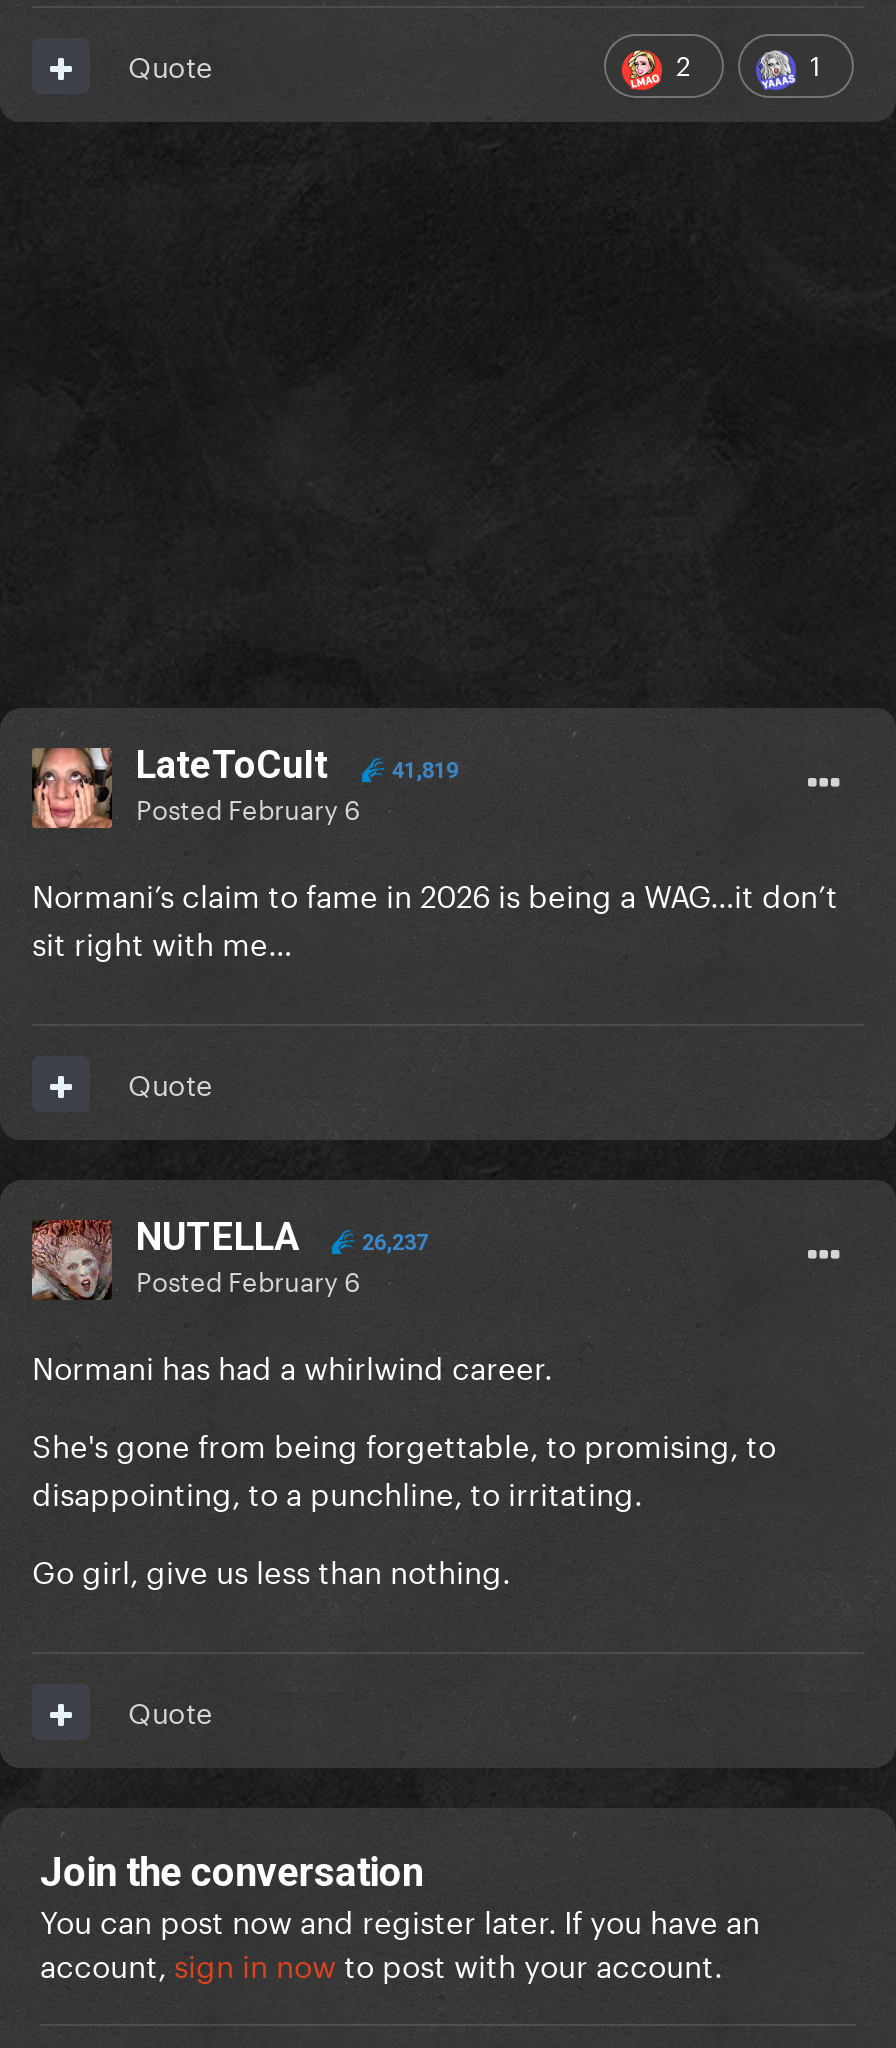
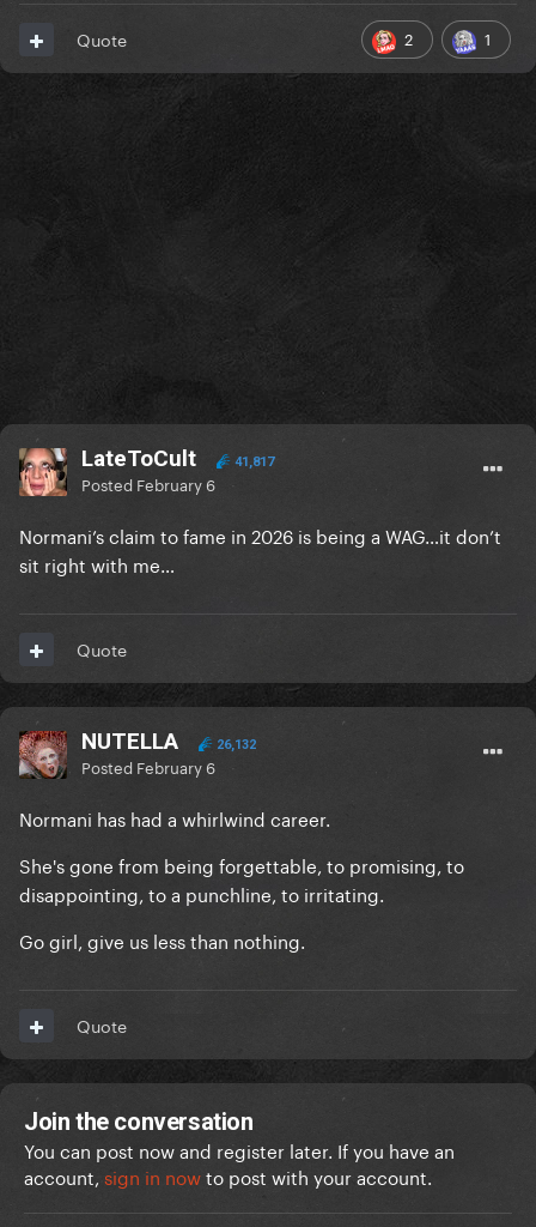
- 41,819
+ 41,817

- 26,237
+ 26,132
